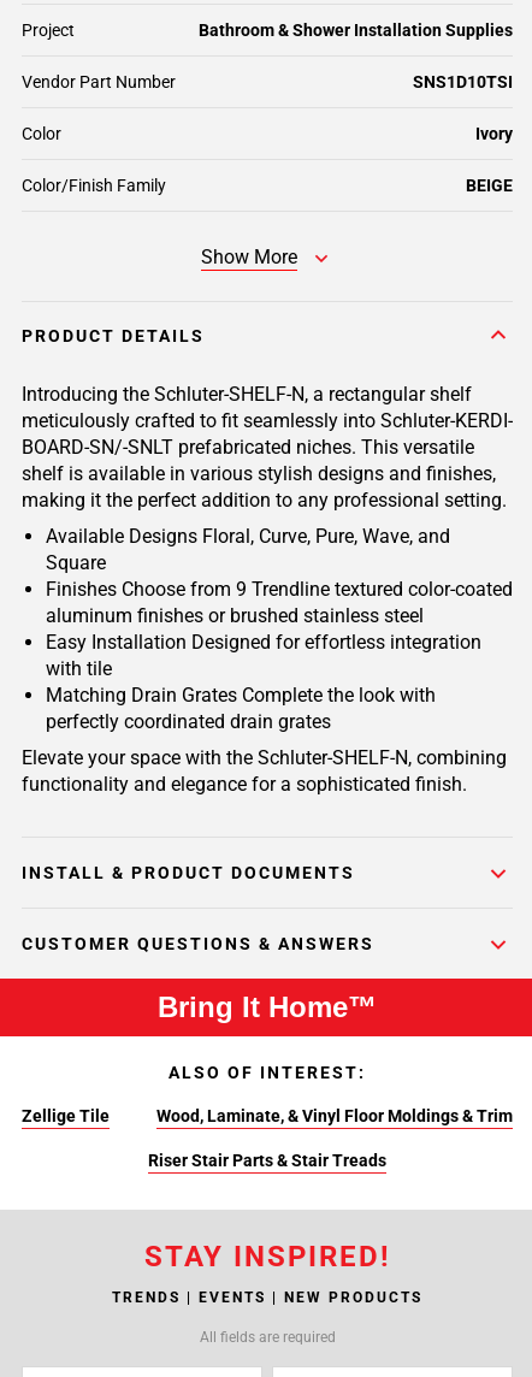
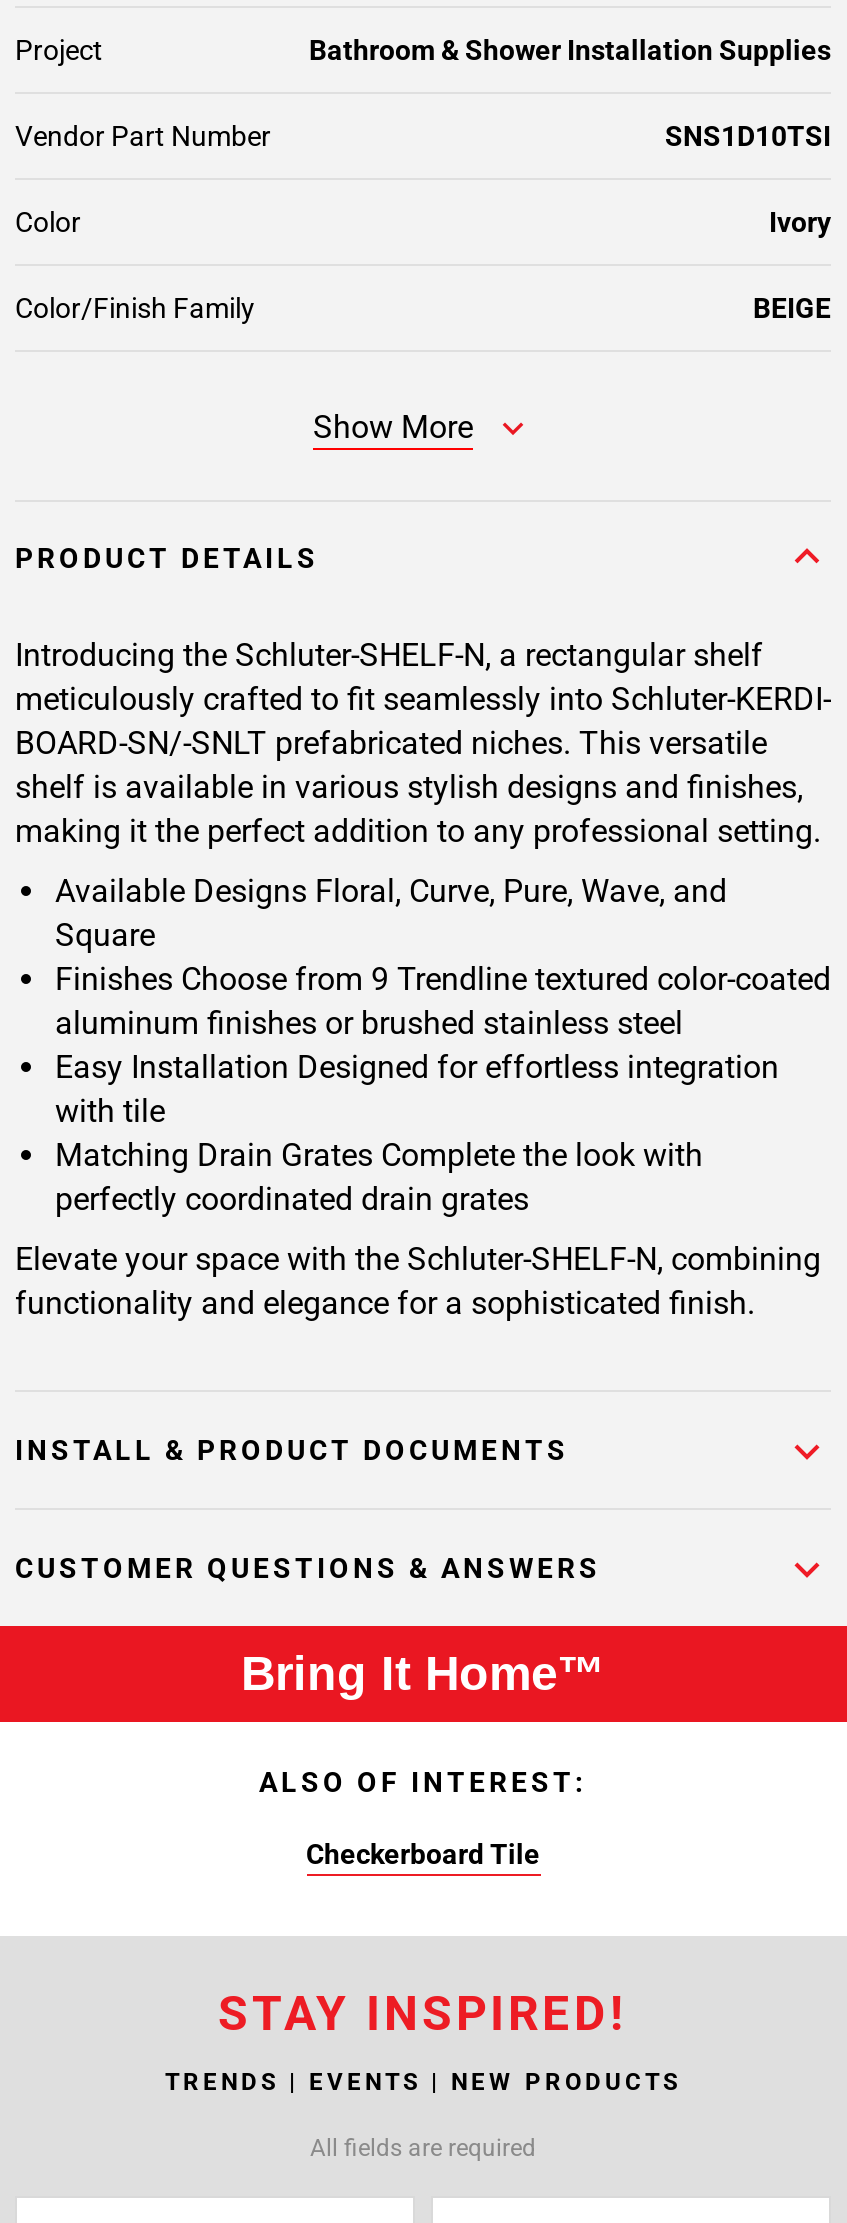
- Zellige Tile
- Wood, Laminate, & Vinyl Floor Moldings & Trim
- Riser Stair Parts & Stair Treads
+ Checkerboard Tile
